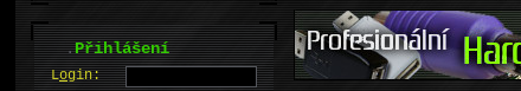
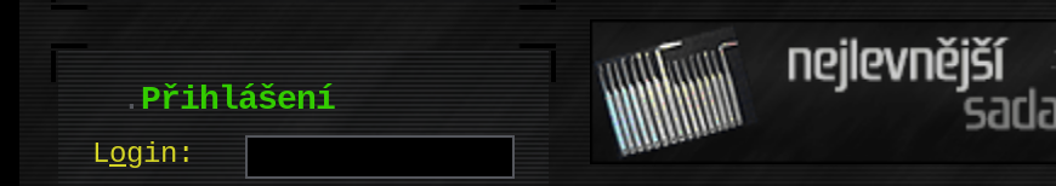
- [image]
+ [image]
